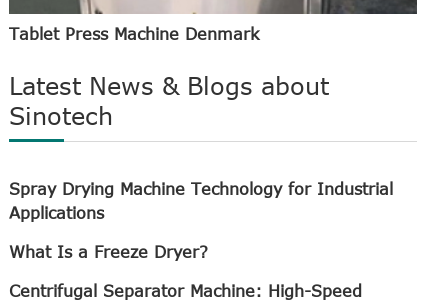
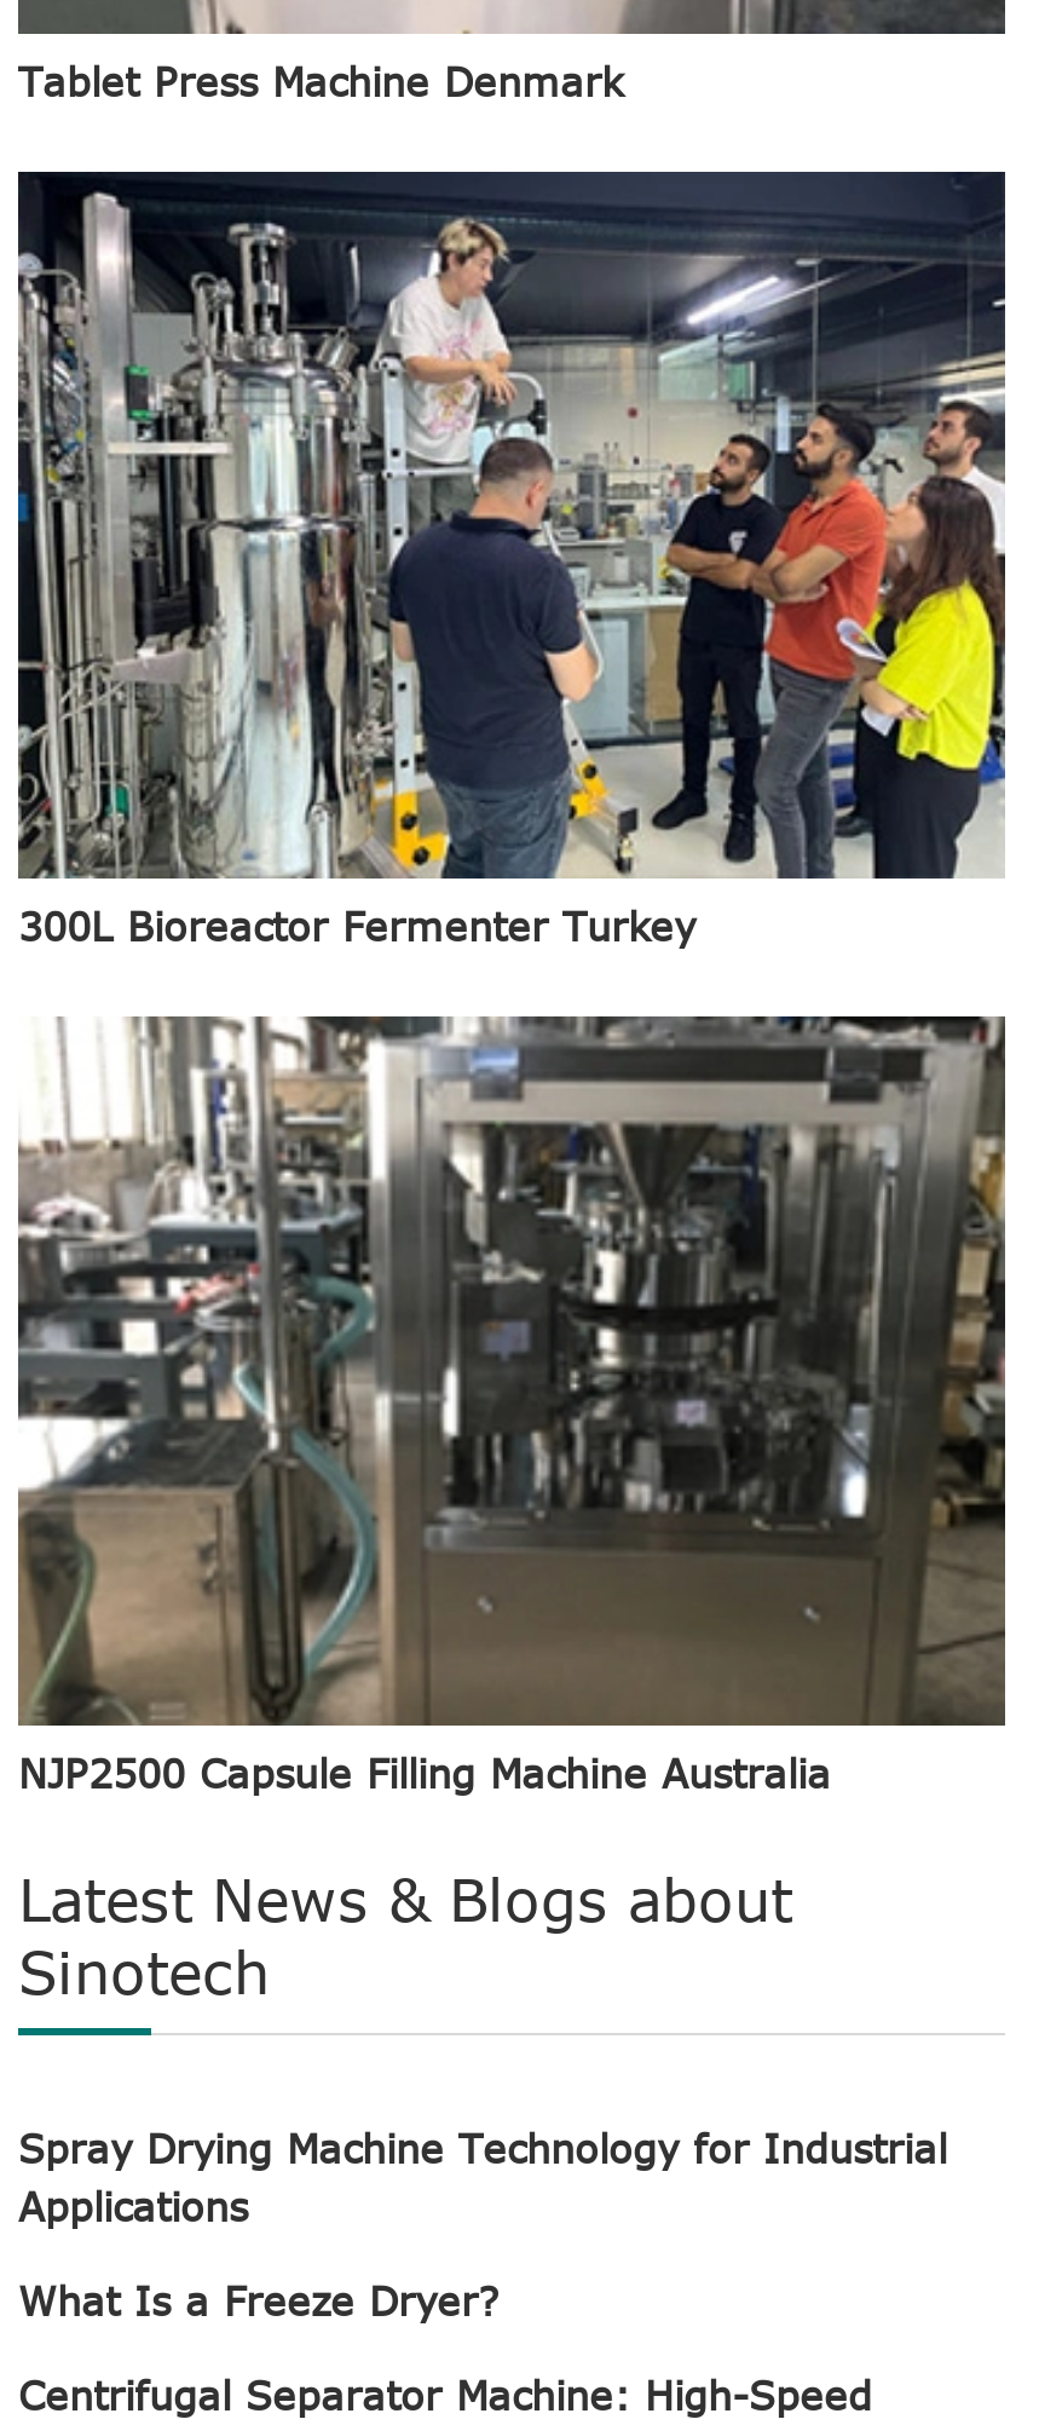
+ [image]
+ 300L Bioreactor Fermenter Turkey

+ [image]
+ NJP2500 Capsule Filling Machine Australia
